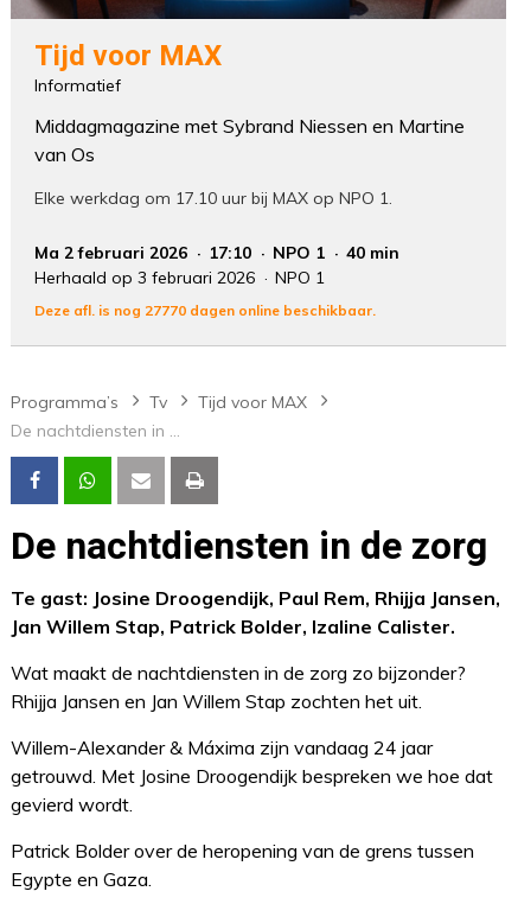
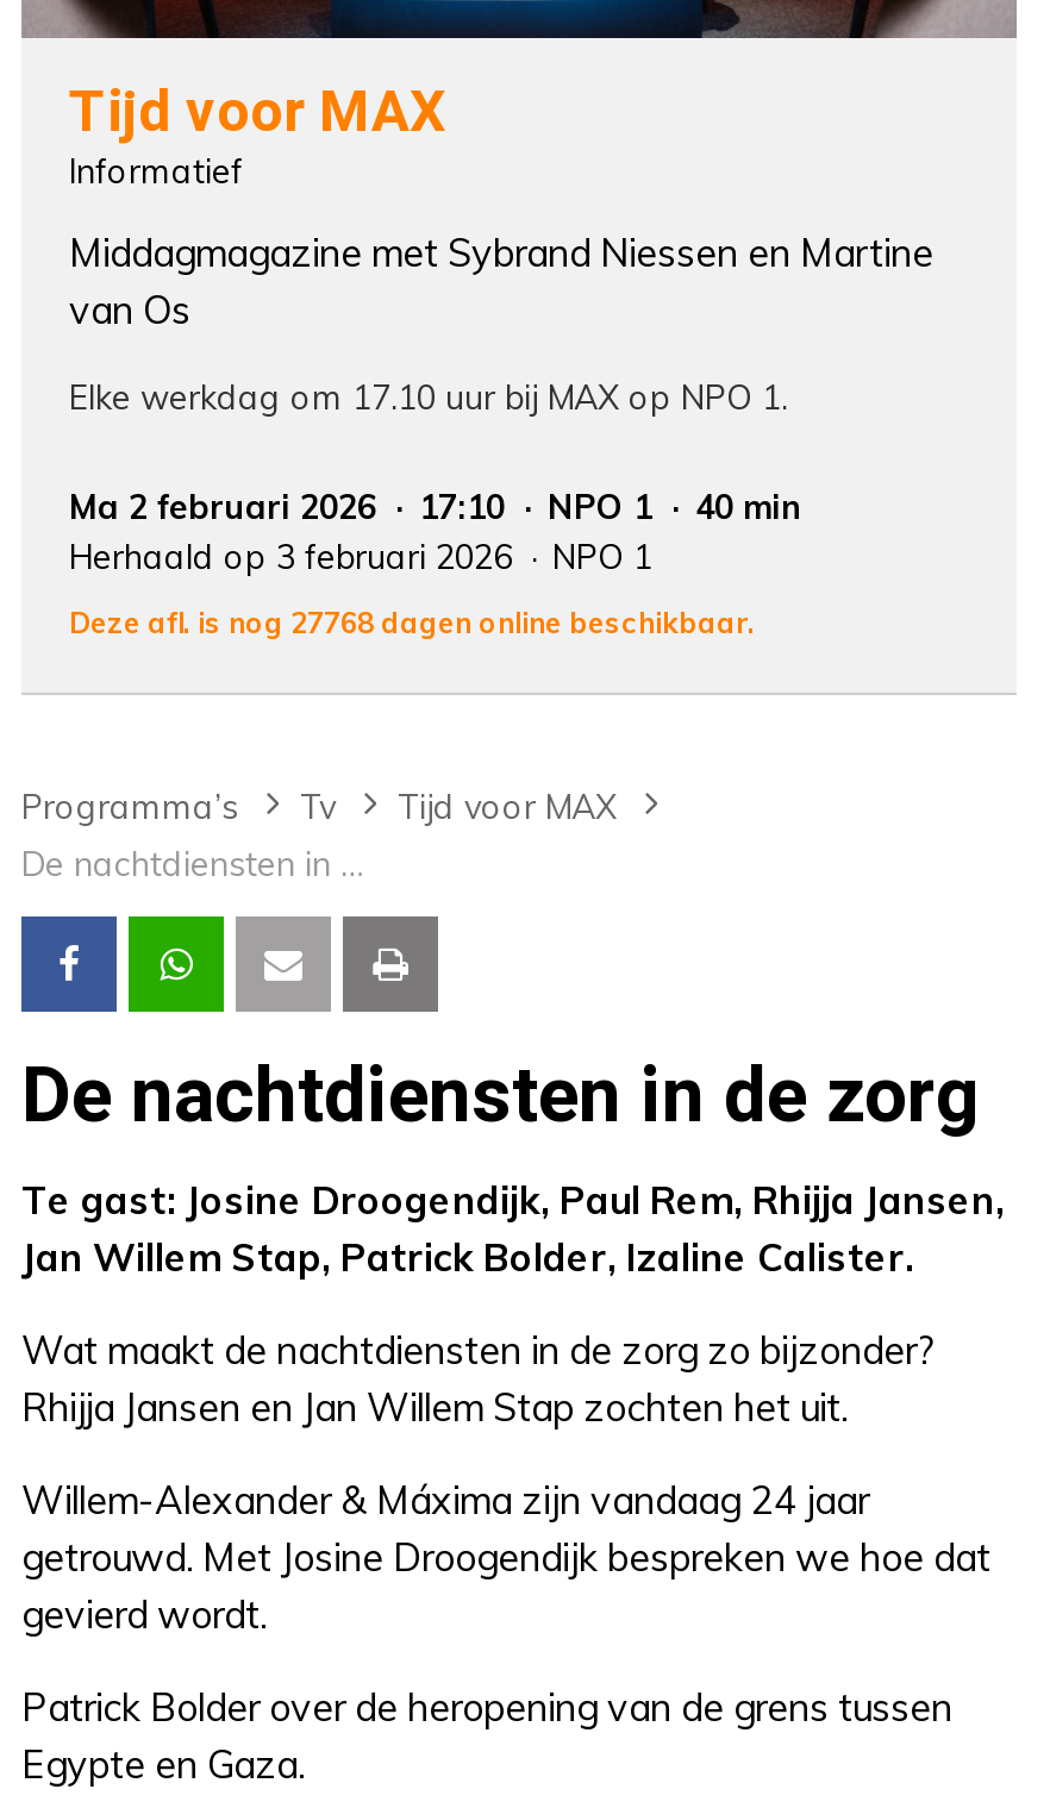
- Deze afl. is nog 27770 dagen online beschikbaar.
+ Deze afl. is nog 27768 dagen online beschikbaar.
